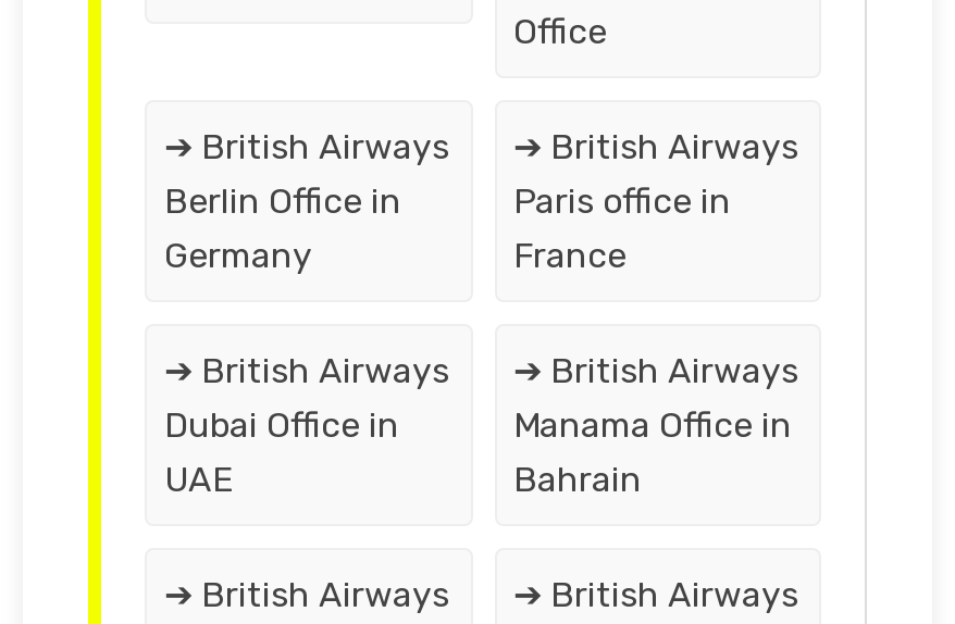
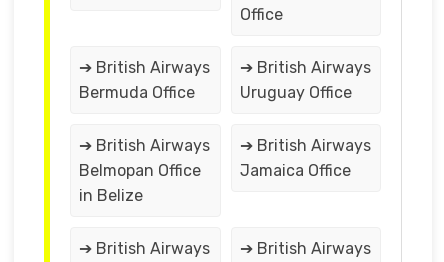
- Berlin Office in
- Germany
+ Bermuda Office

- Paris office in
- France
+ Uruguay Office

- Dubai Office in
- UAE
+ Belmopan Office
+ in Belize

- Manama Office in
- Bahrain
+ Jamaica Office
